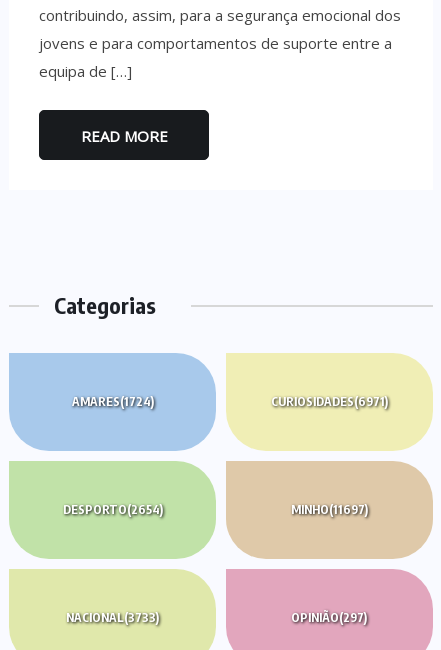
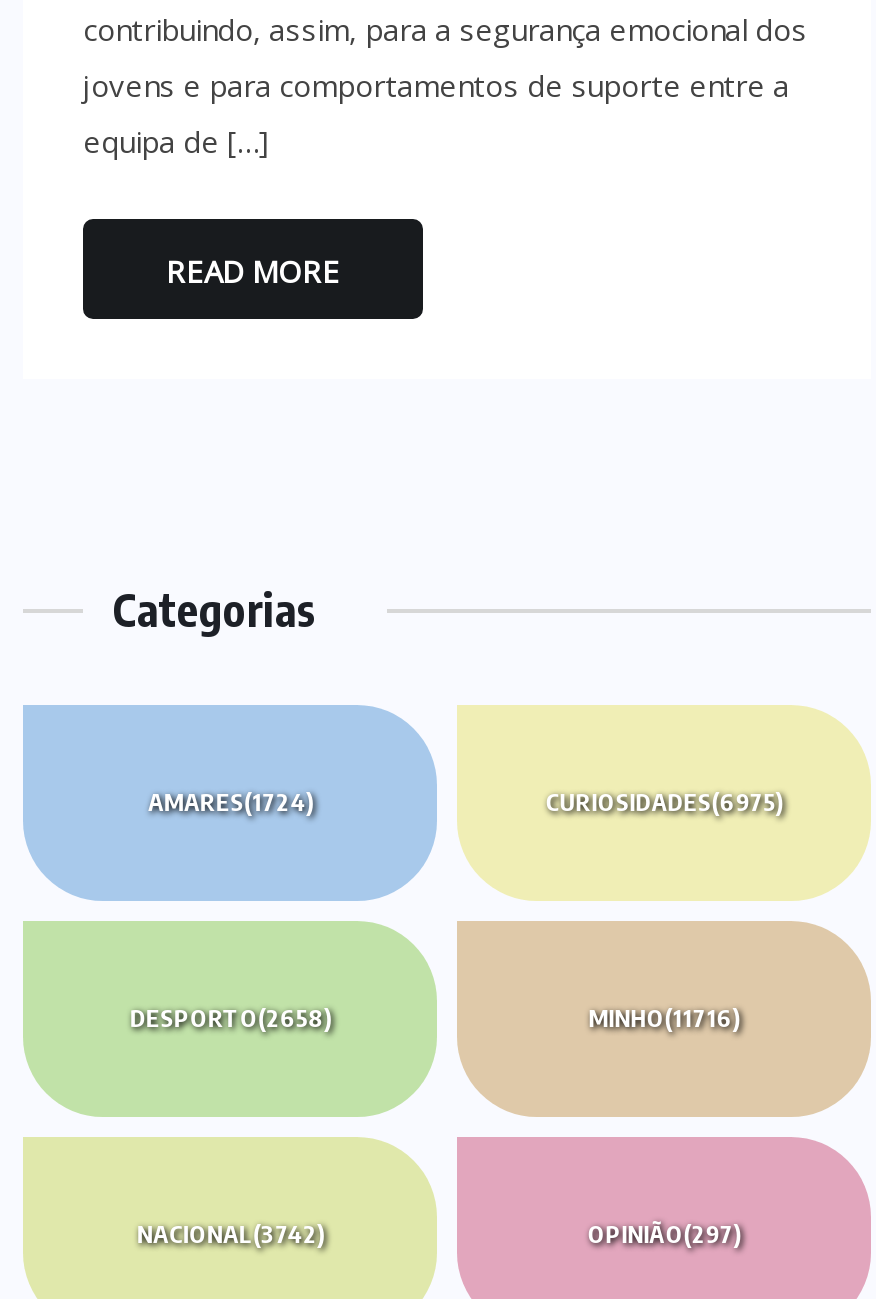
- CURIOSIDADES(6971)
+ CURIOSIDADES(6975)

- DESPORTO(2654)
+ DESPORTO(2658)

- MINHO(11697)
+ MINHO(11716)

- NACIONAL(3733)
+ NACIONAL(3742)
